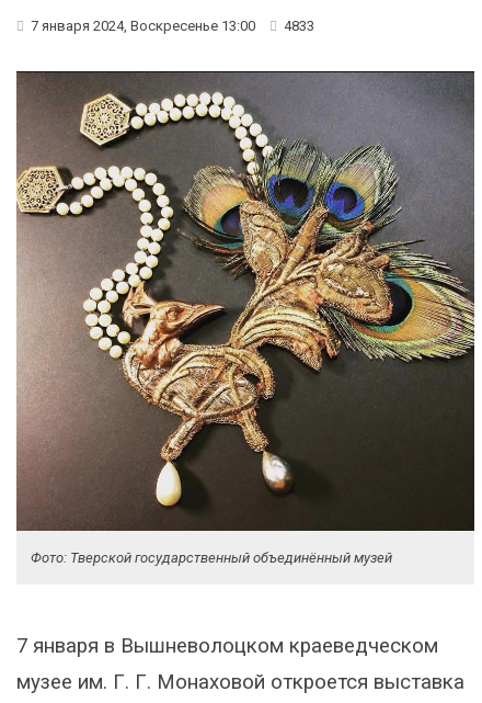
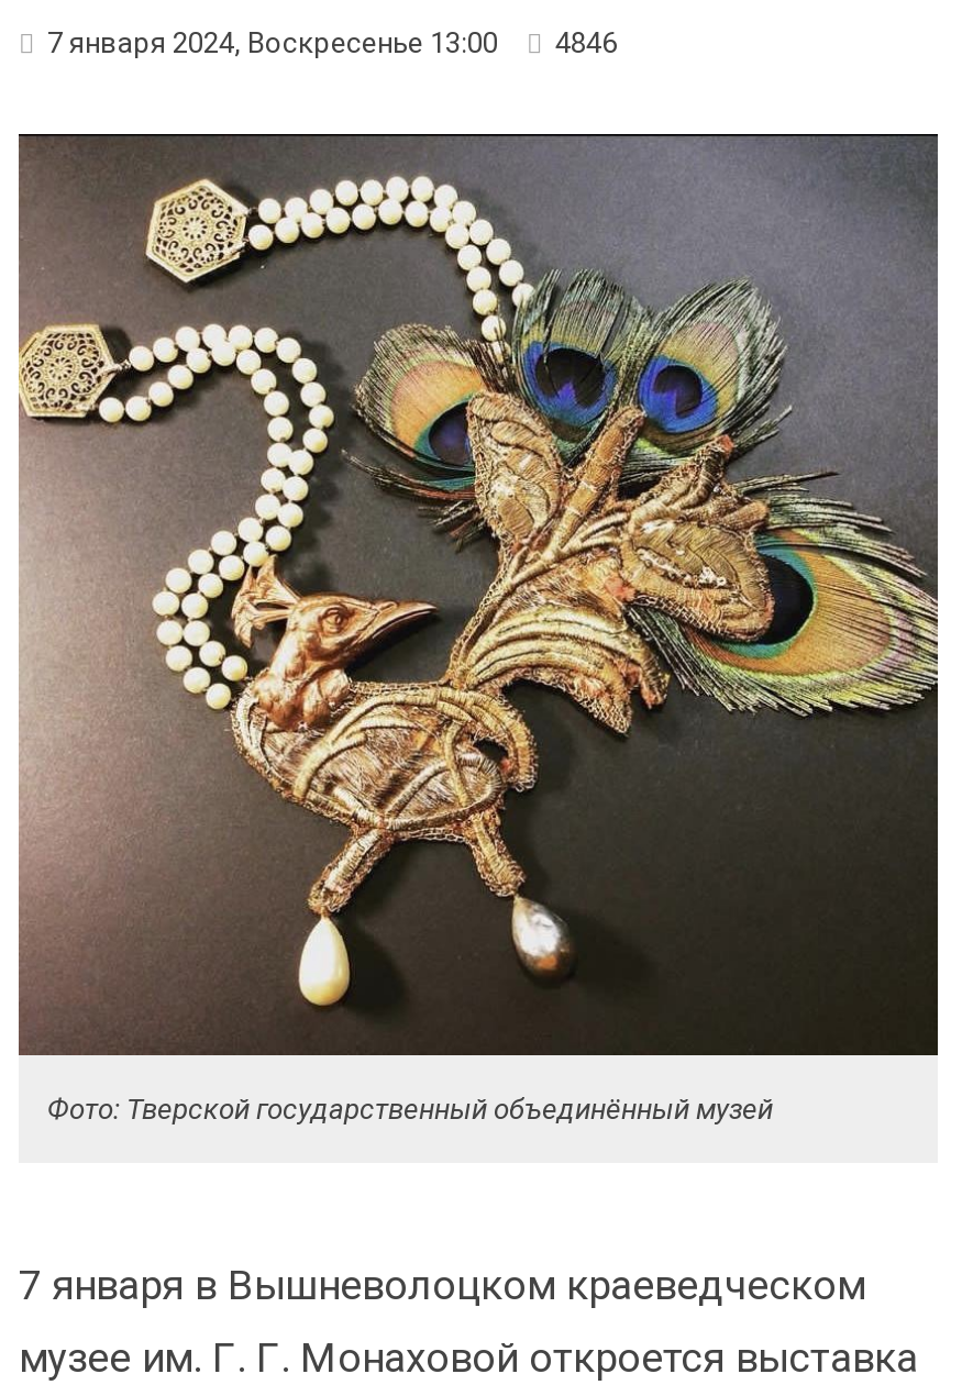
- 7 января 2024, Воскресенье 13:00 4833
+ 7 января 2024, Воскресенье 13:00 4846
